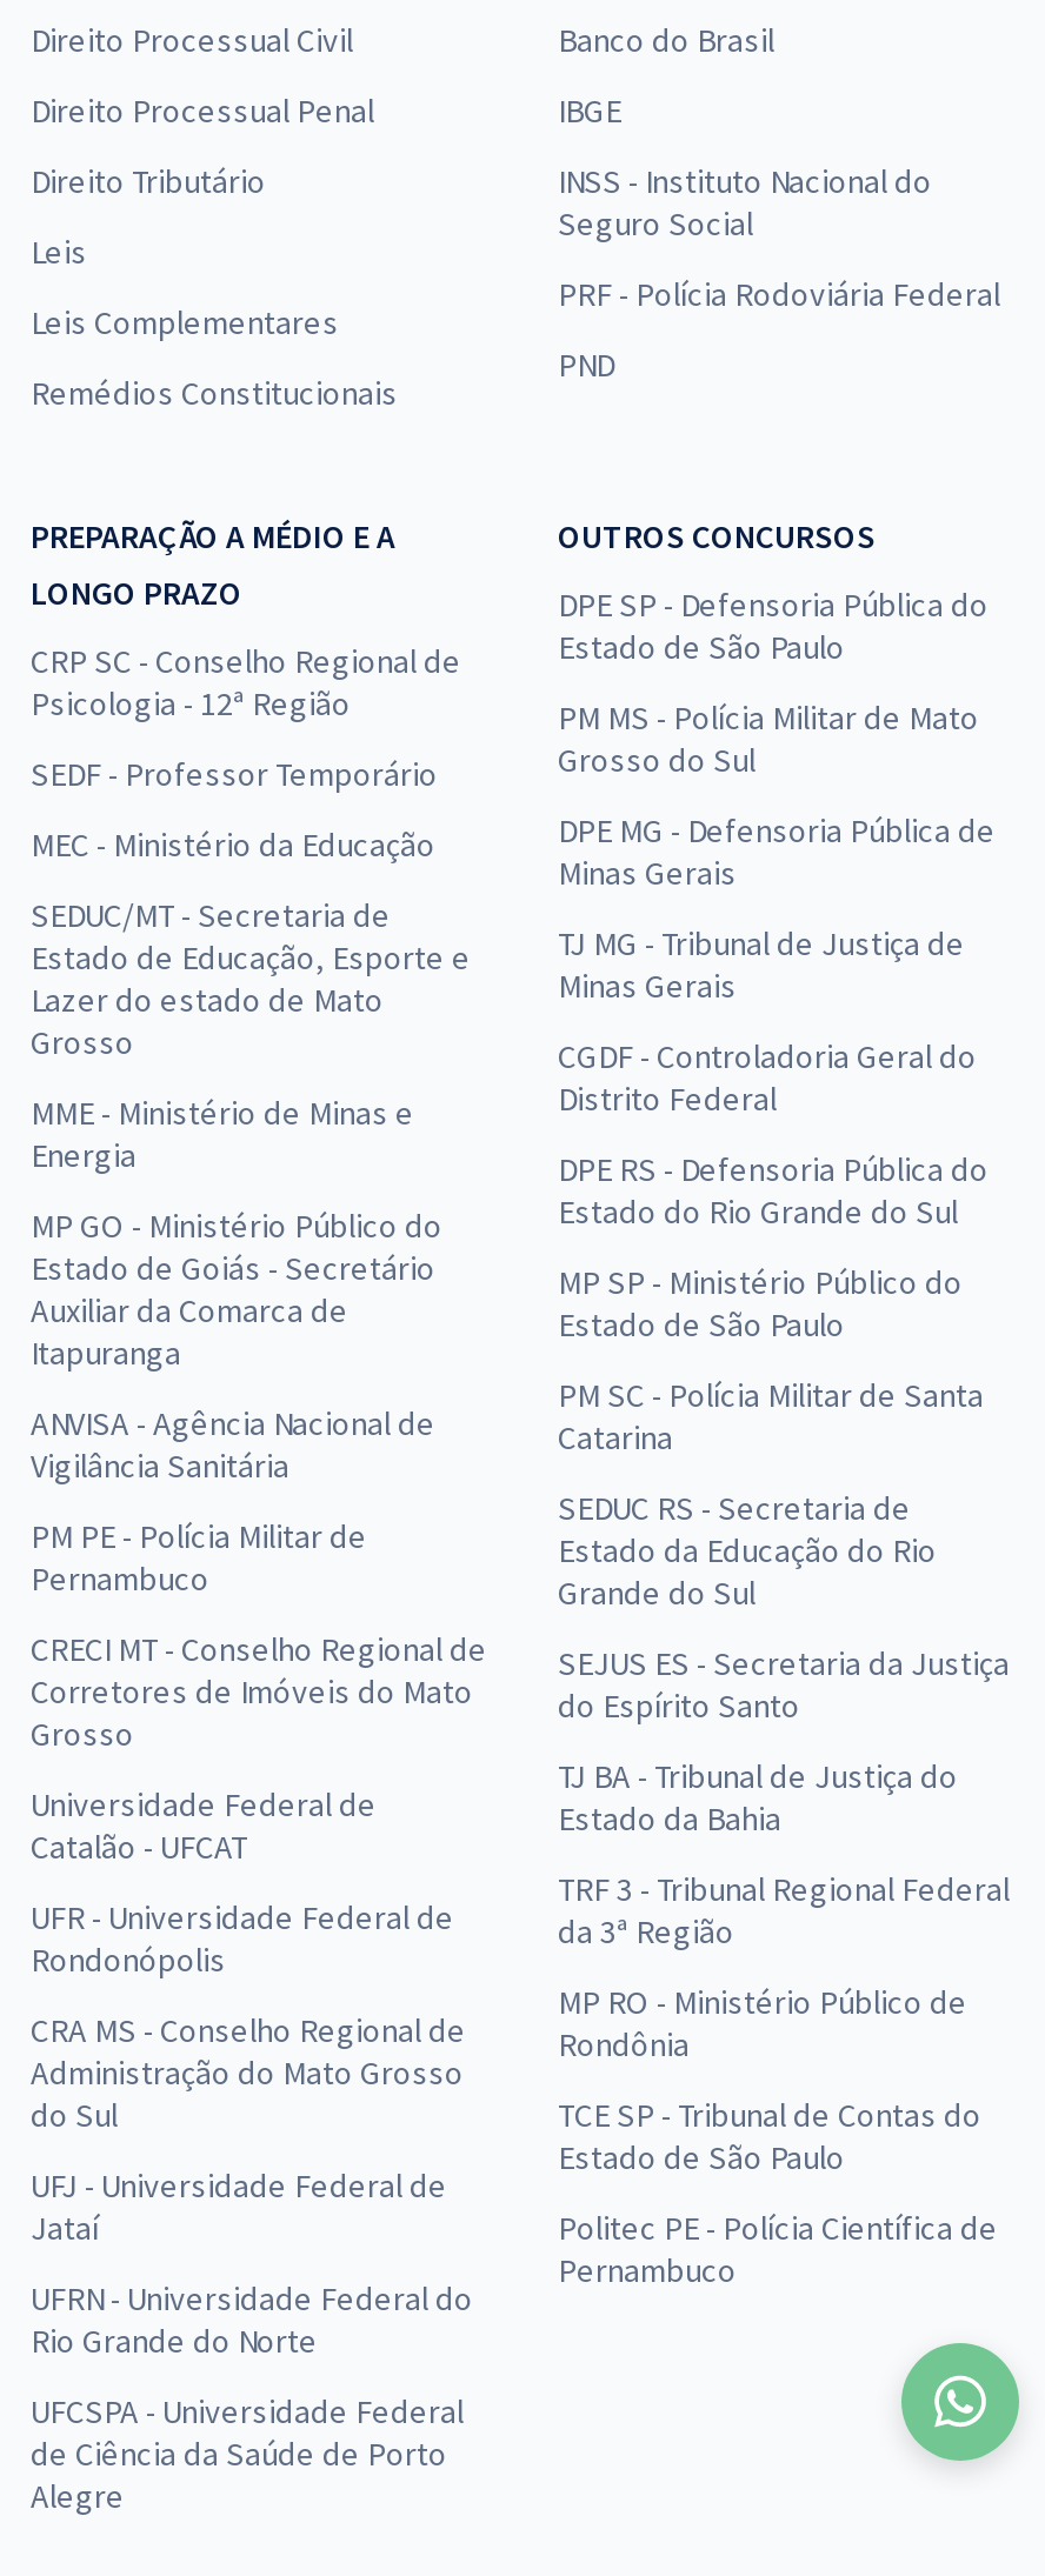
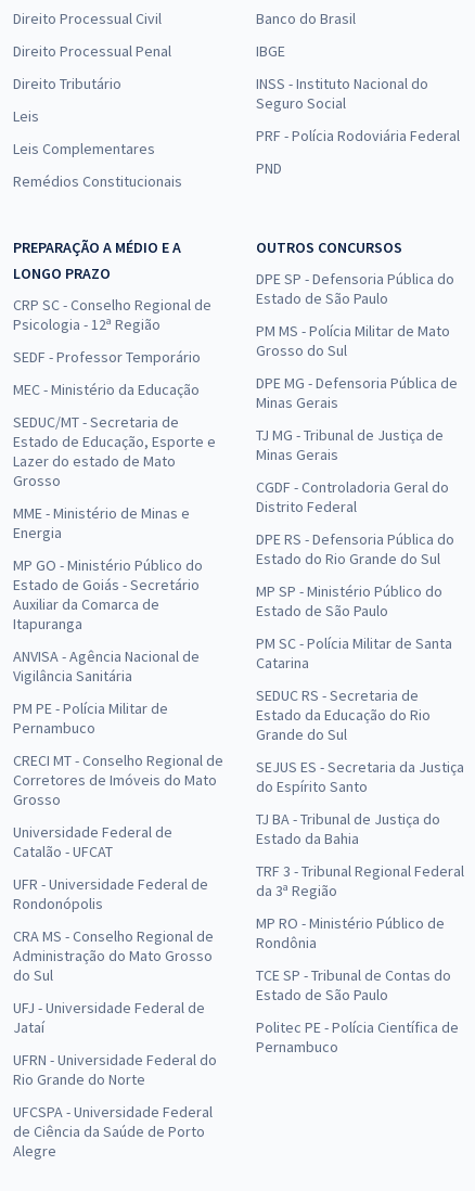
- [image]
